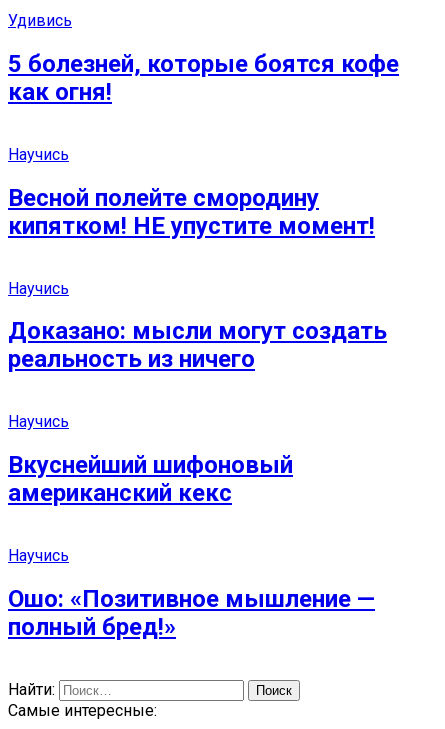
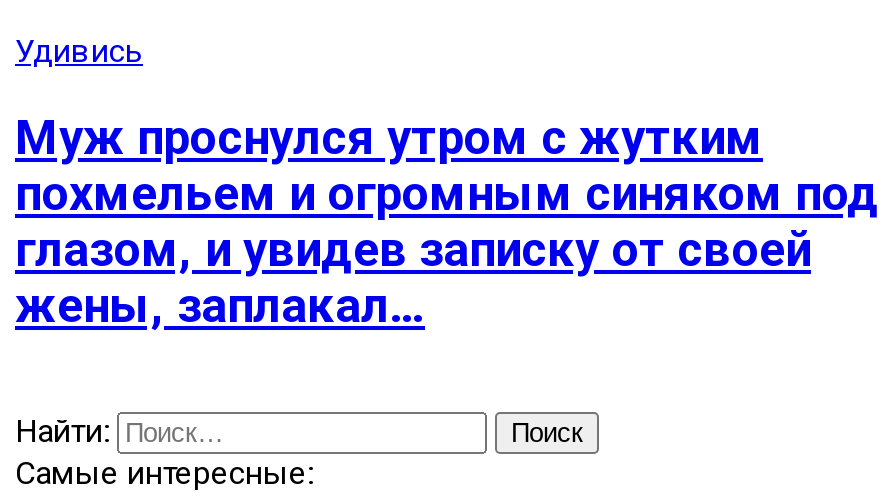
- 5 болезней, которые боятся кофе
- как огня!
- Научись
- Весной полейте смородину
- кипятком! НЕ упустите момент!
- Научись
- Доказано: мысли могут создать
- реальность из ничего
- Научись
- Вкуснейший шифоновый
- американский кекс
- Научись
- Ошо: «Позитивное мышление —
- полный бред!»
+ Муж проснулся утром с жутким
+ похмельем и огромным синяком под
+ глазом, и увидев записку от своей
+ жены, заплакал…
